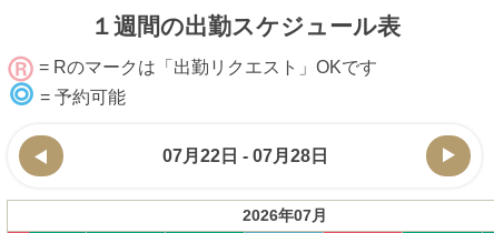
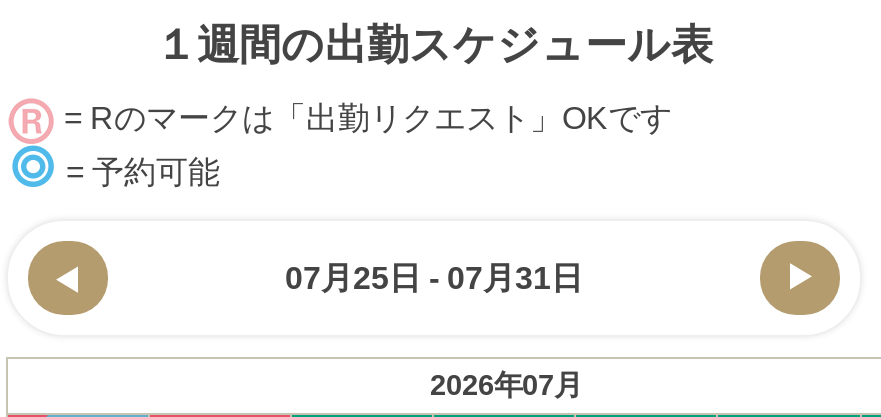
- 07月22日 - 07月28日
+ 07月25日 - 07月31日
